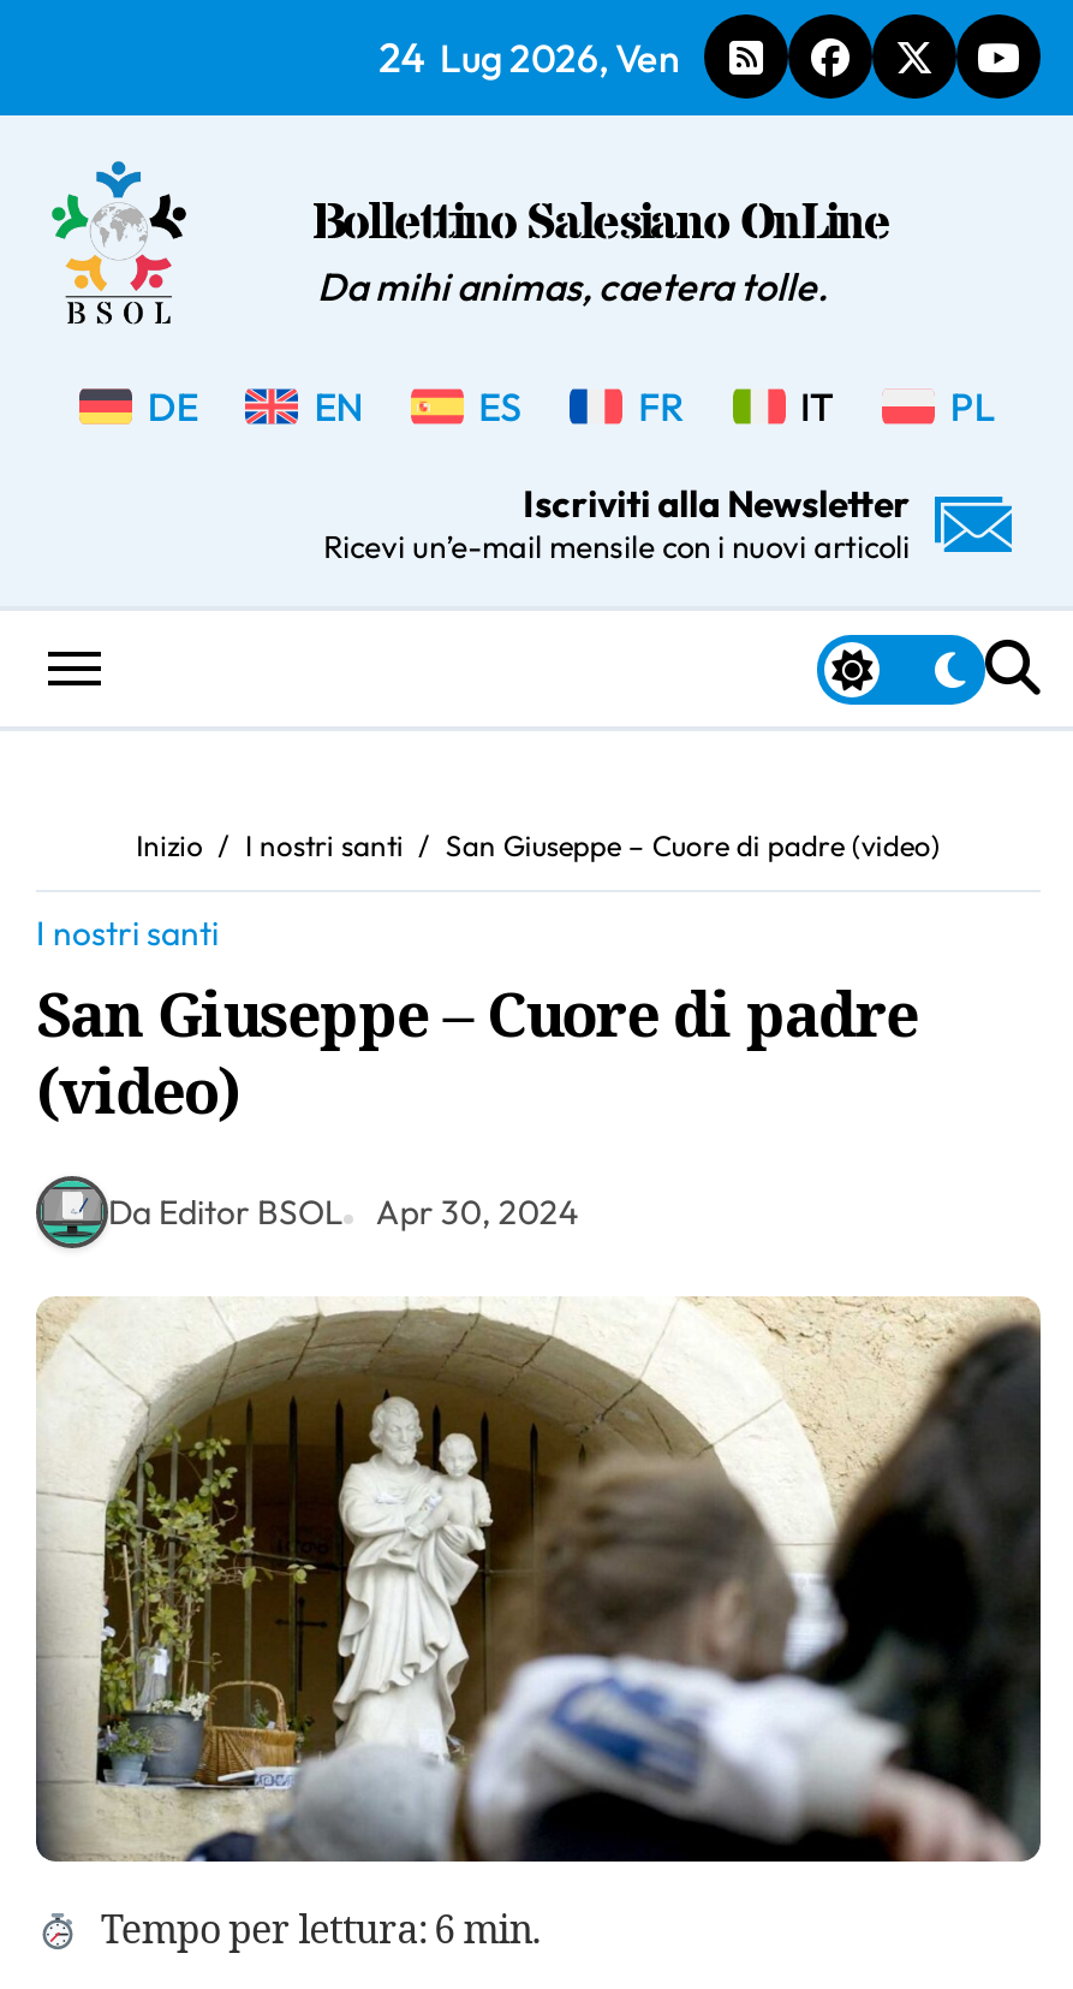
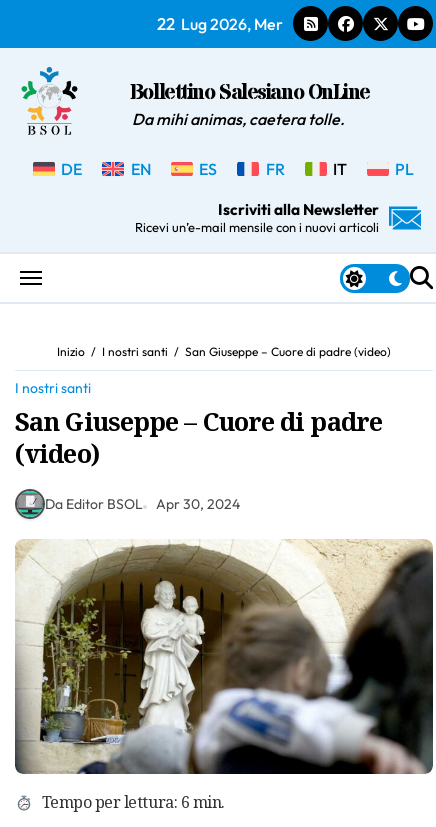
- 24 Lug 2026, Ven
+ 22 Lug 2026, Mer
